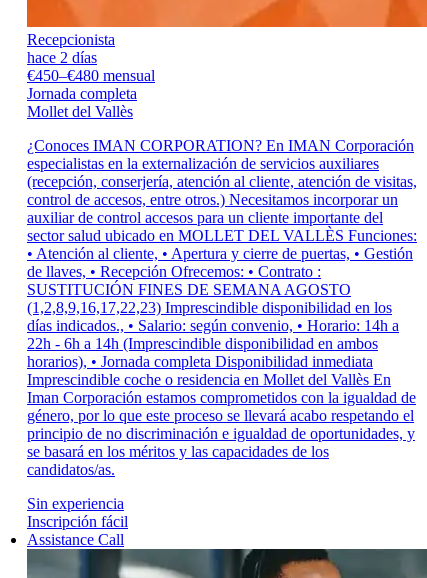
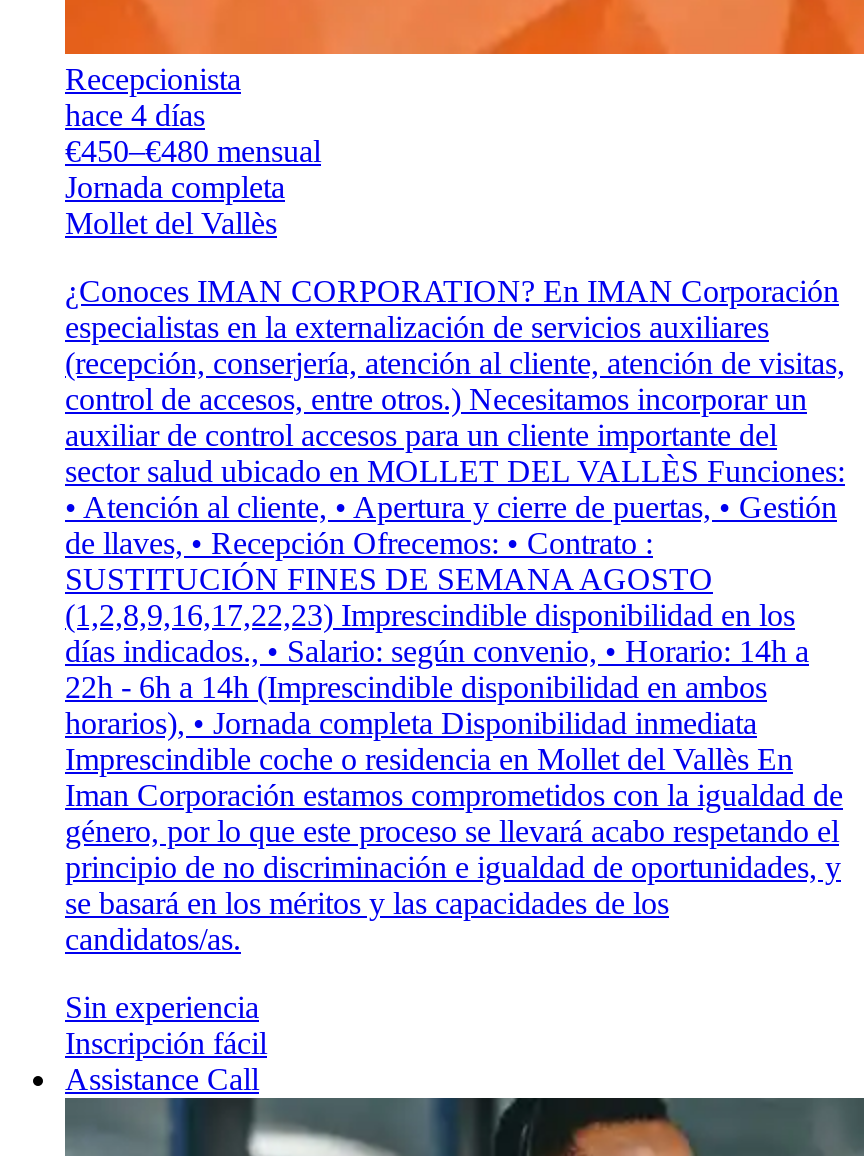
- hace 2 días
+ hace 4 días
